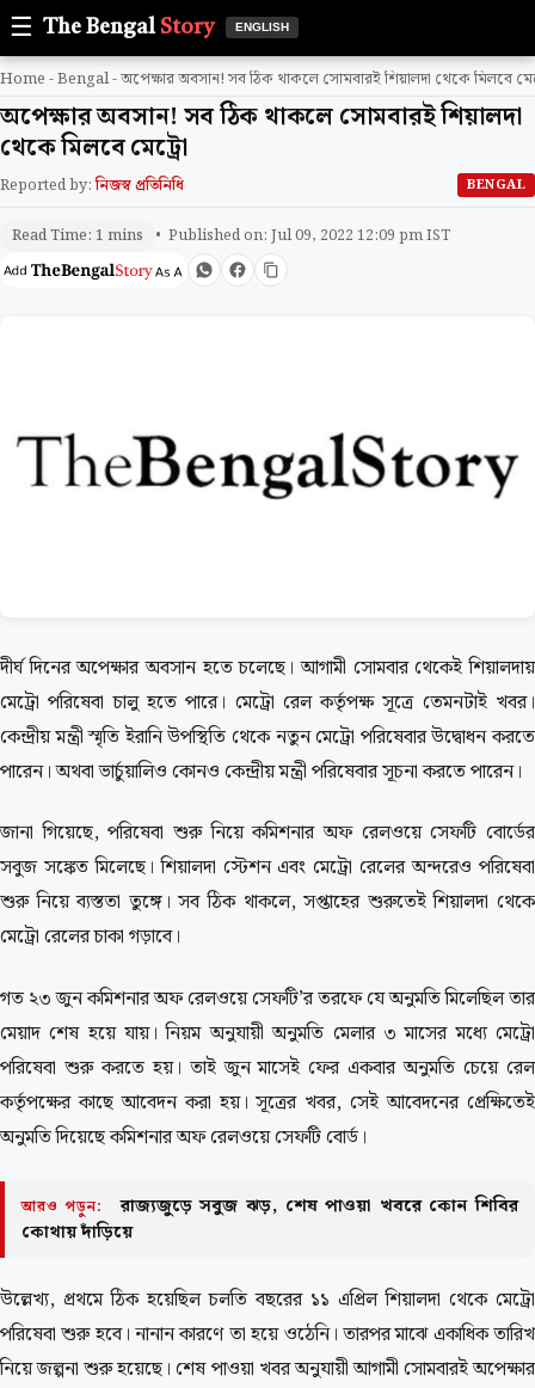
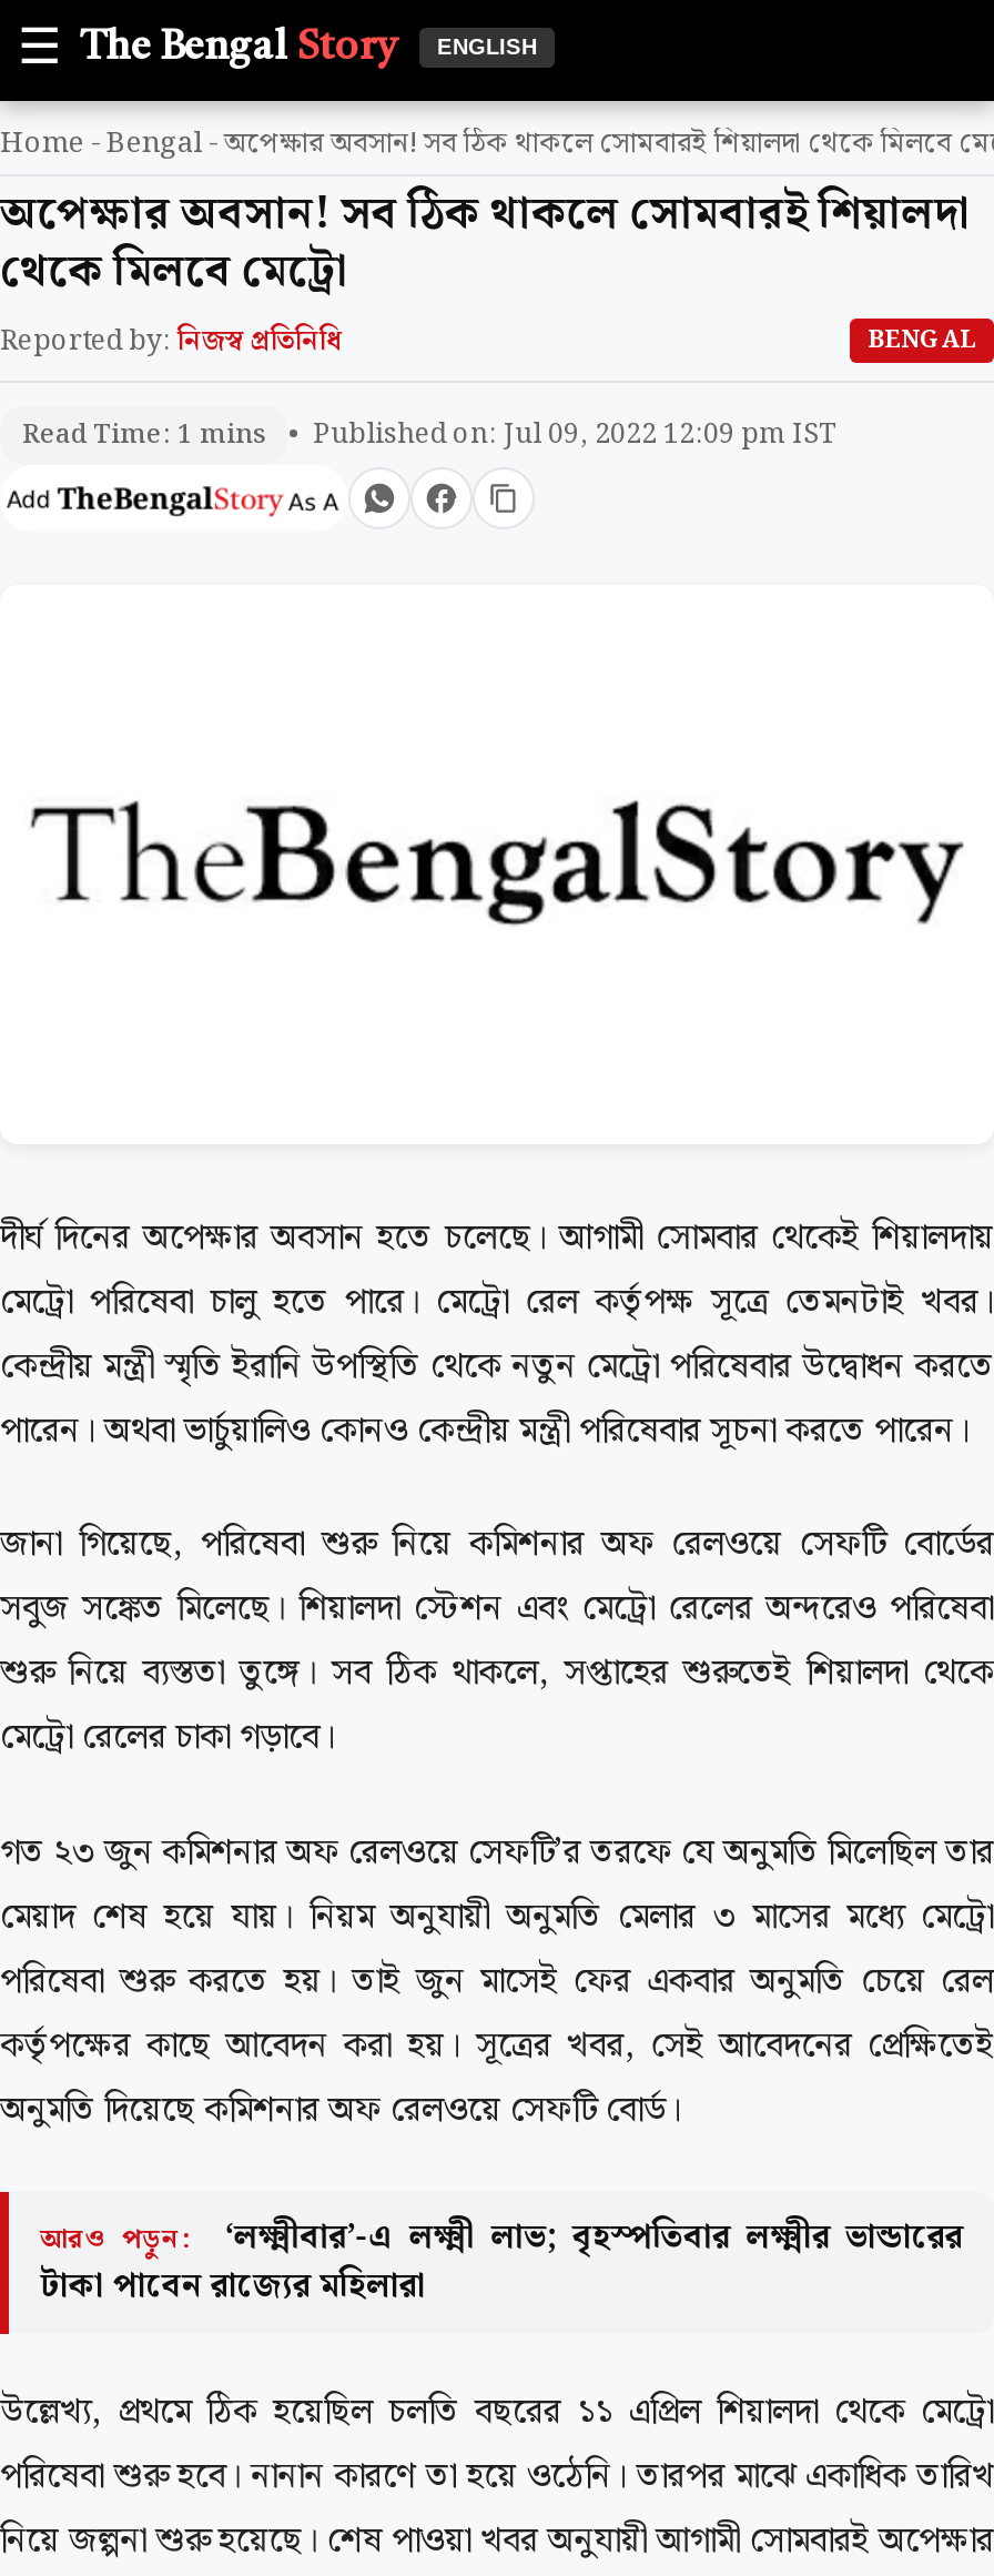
- রাজ্যজুড়ে সবুজ ঝড়, শেষ পাওয়া খবরে কোন শিবির
- কোথায় দাঁড়িয়ে
+ ‘লক্ষ্মীবার’-এ লক্ষ্মী লাভ; বৃহস্পতিবার লক্ষ্মীর ভান্ডারের
+ টাকা পাবেন রাজ্যের মহিলারা
